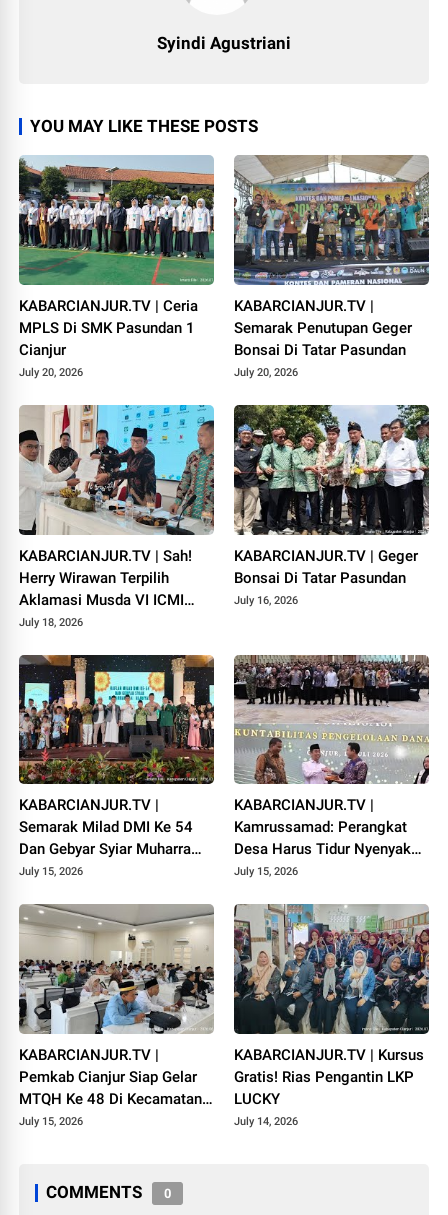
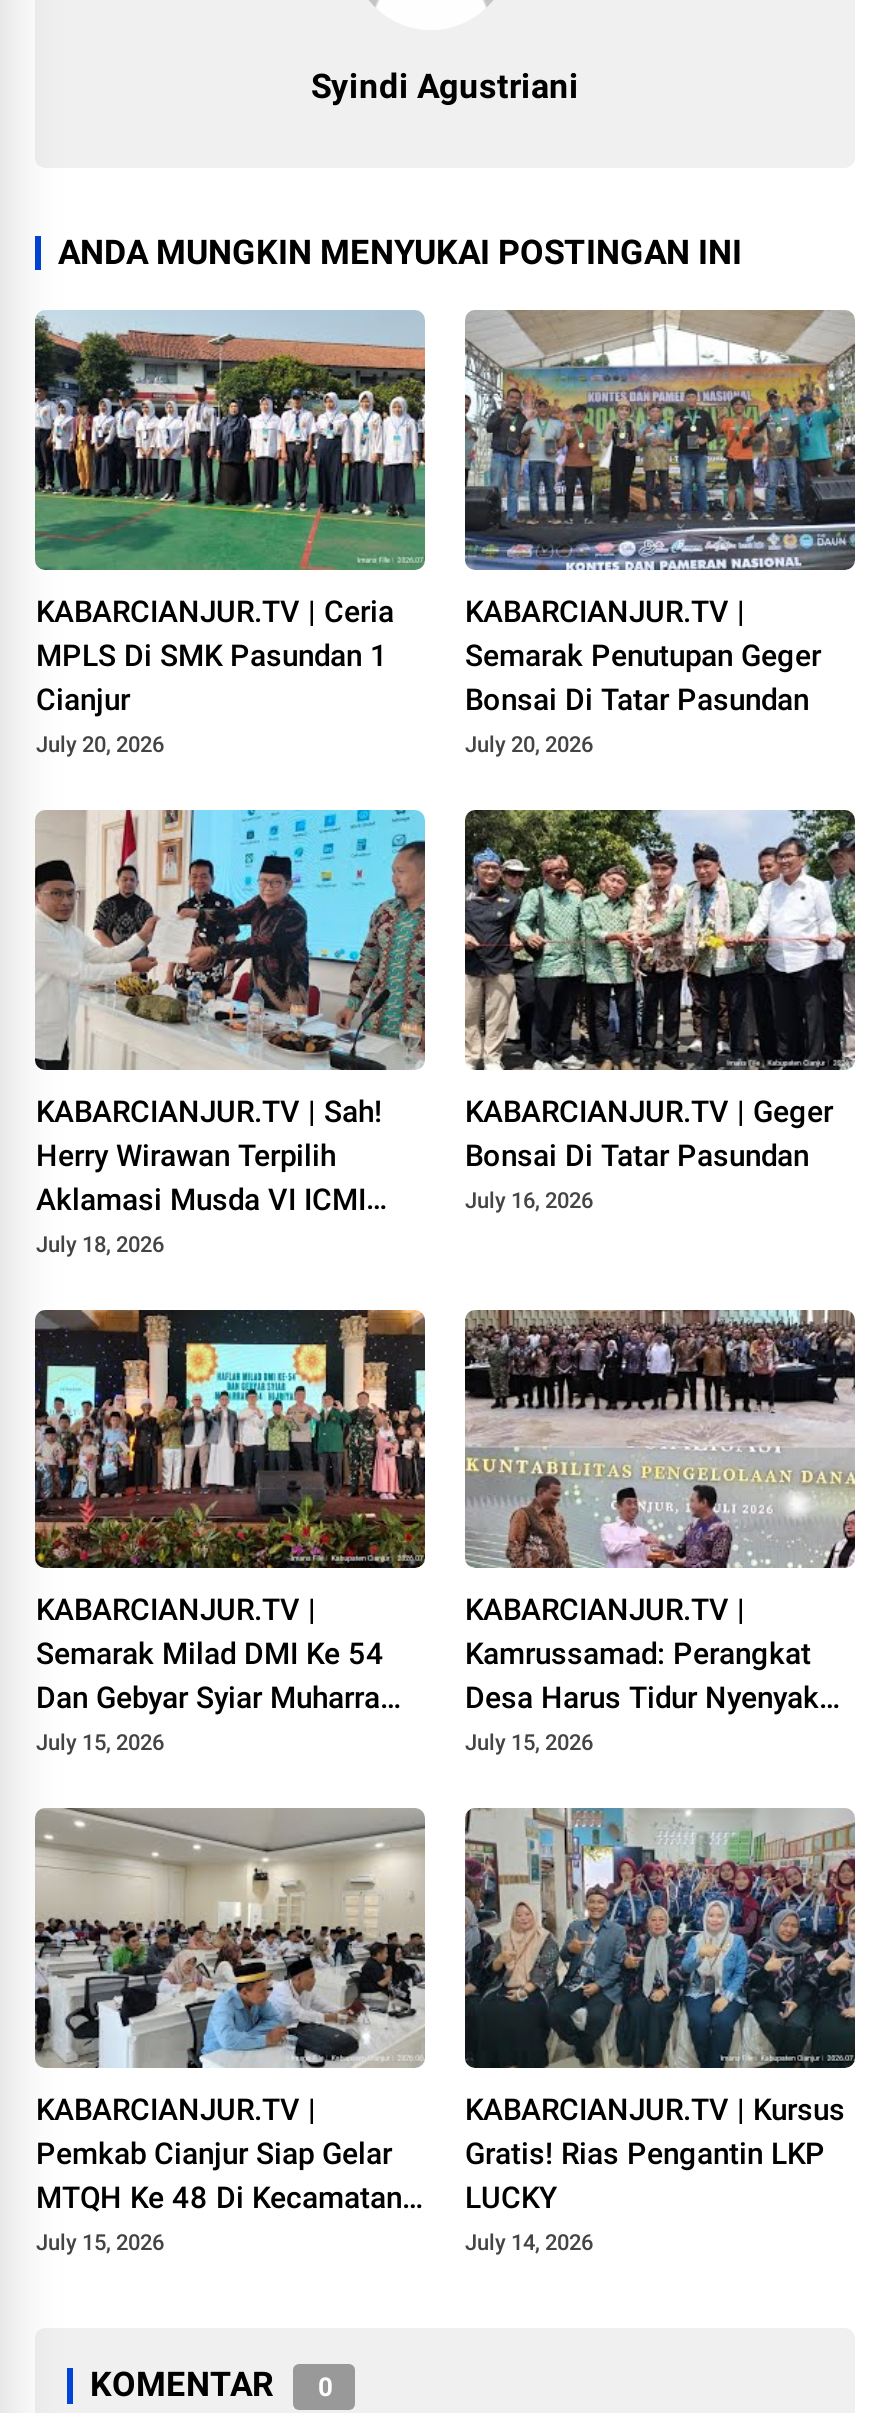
- YOU MAY LIKE THESE POSTS
+ ANDA MUNGKIN MENYUKAI POSTINGAN INI

- COMMENTS
+ KOMENTAR
